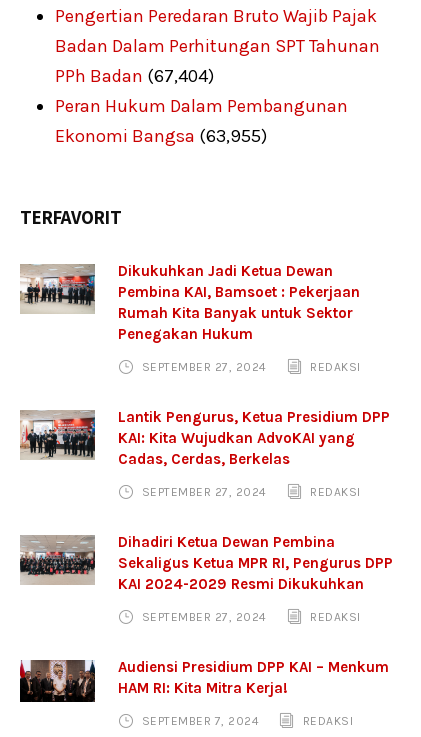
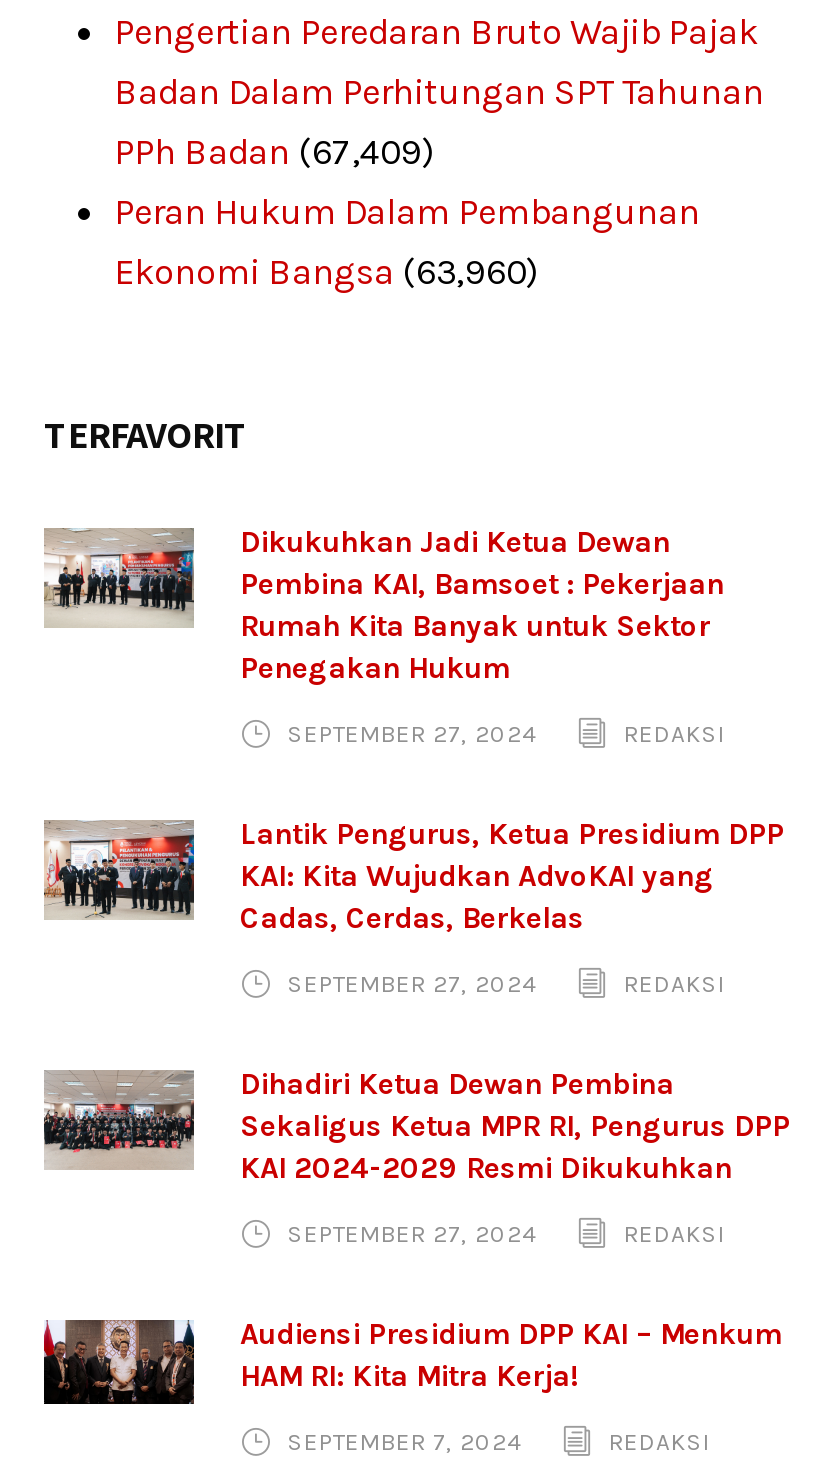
- PPh Badan (67,404)
+ PPh Badan (67,409)

- Ekonomi Bangsa (63,955)
+ Ekonomi Bangsa (63,960)
